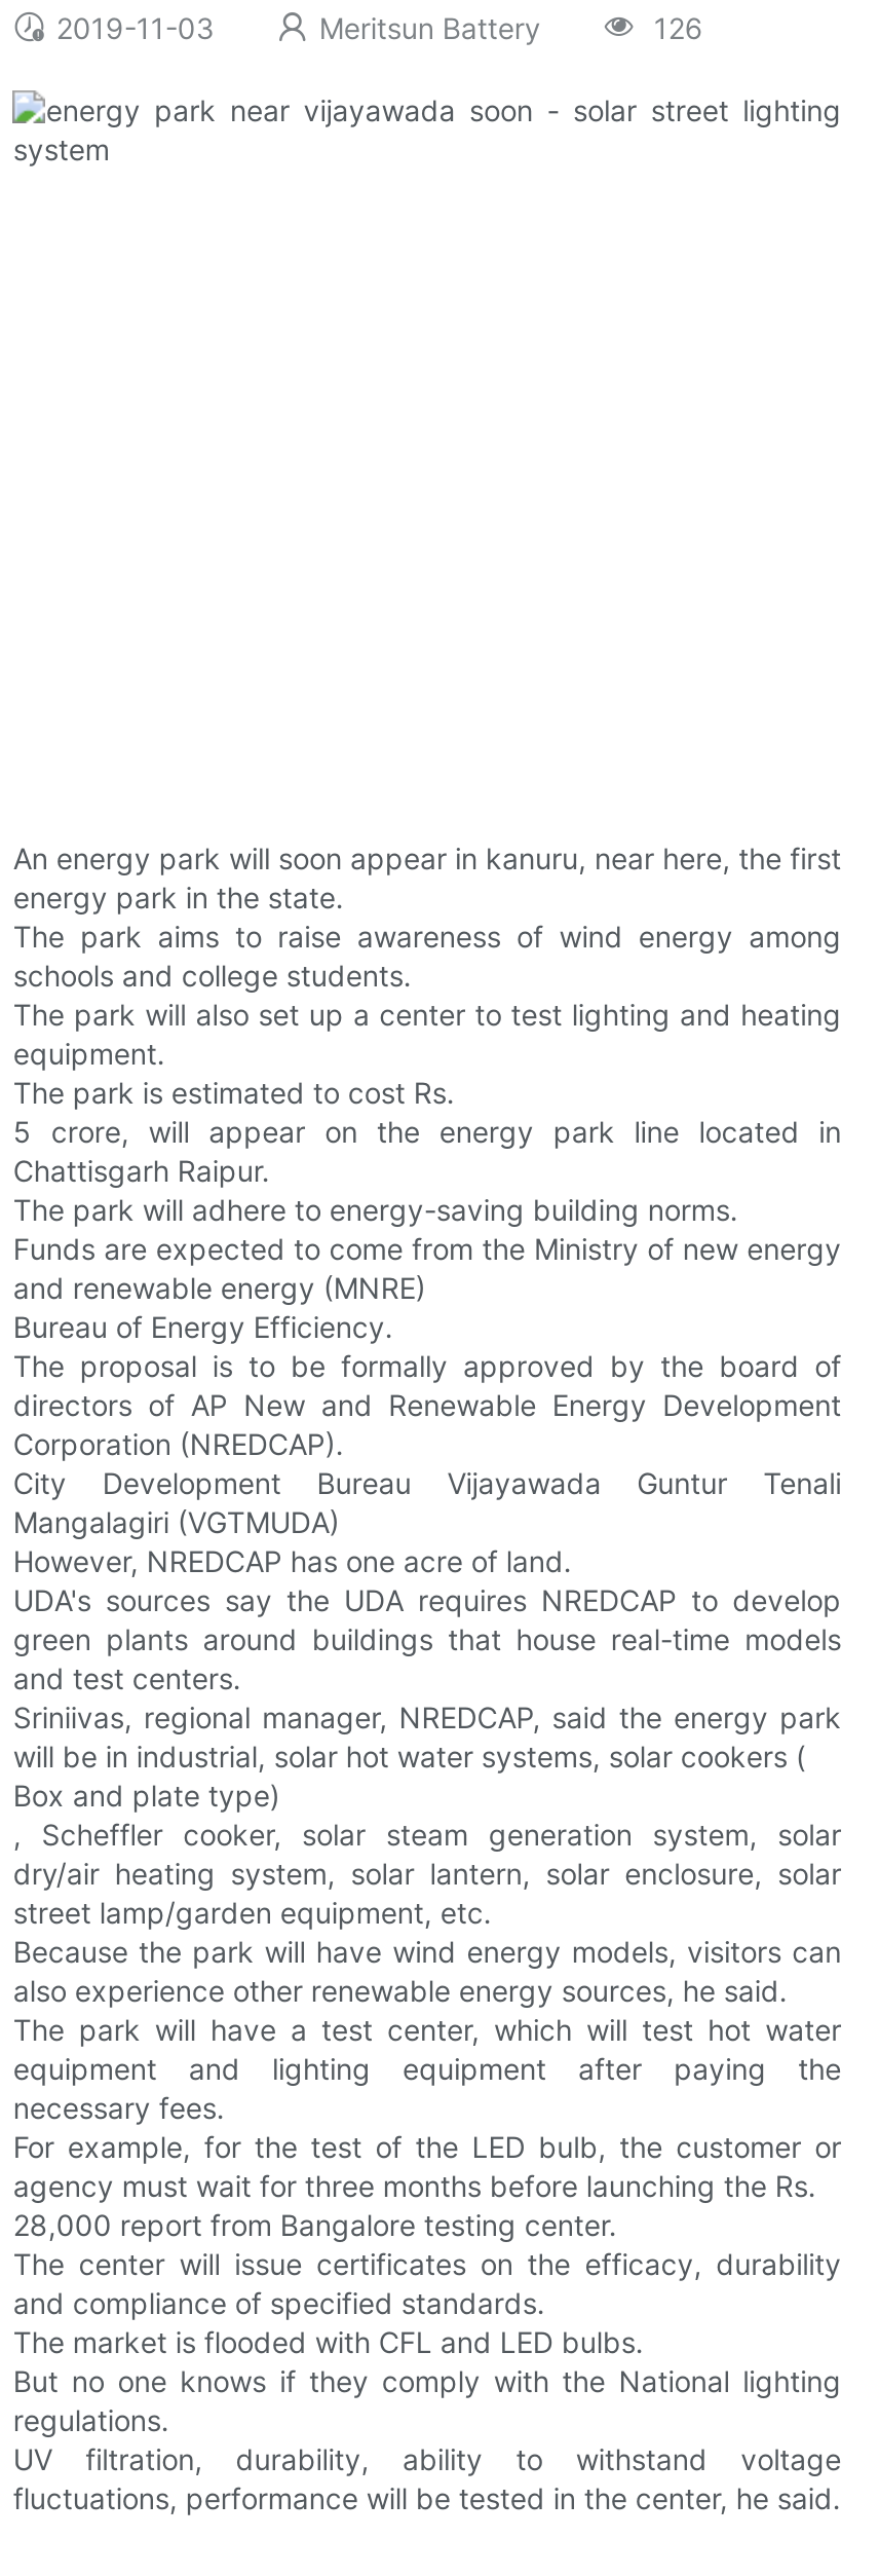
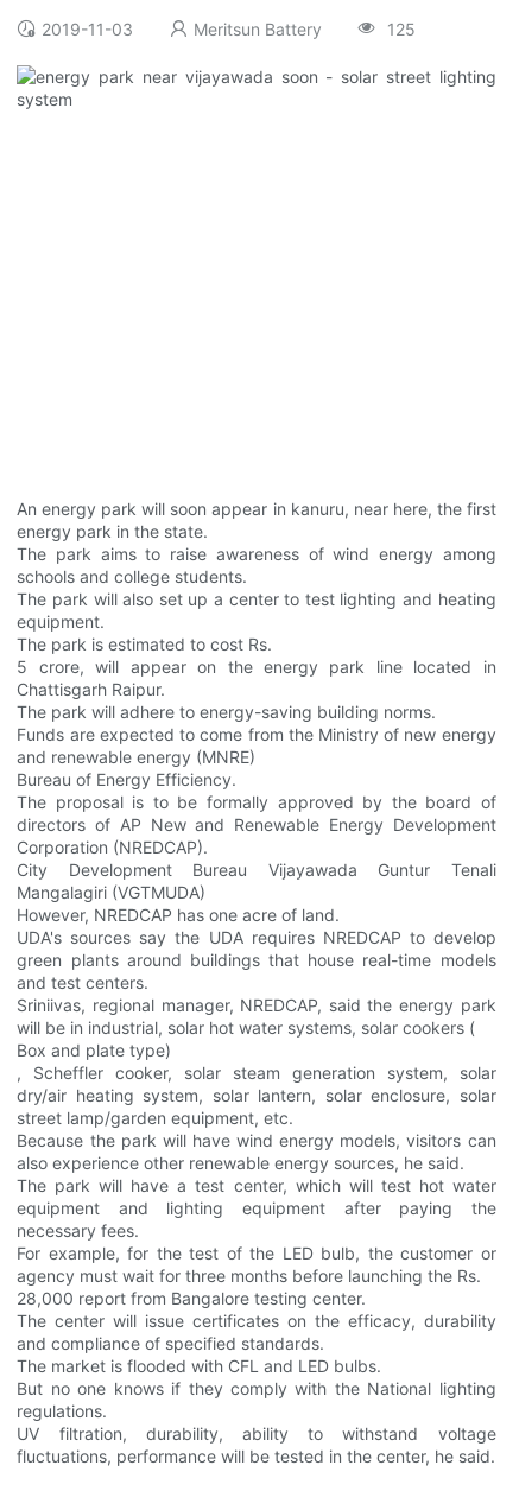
- 126
+ 125
